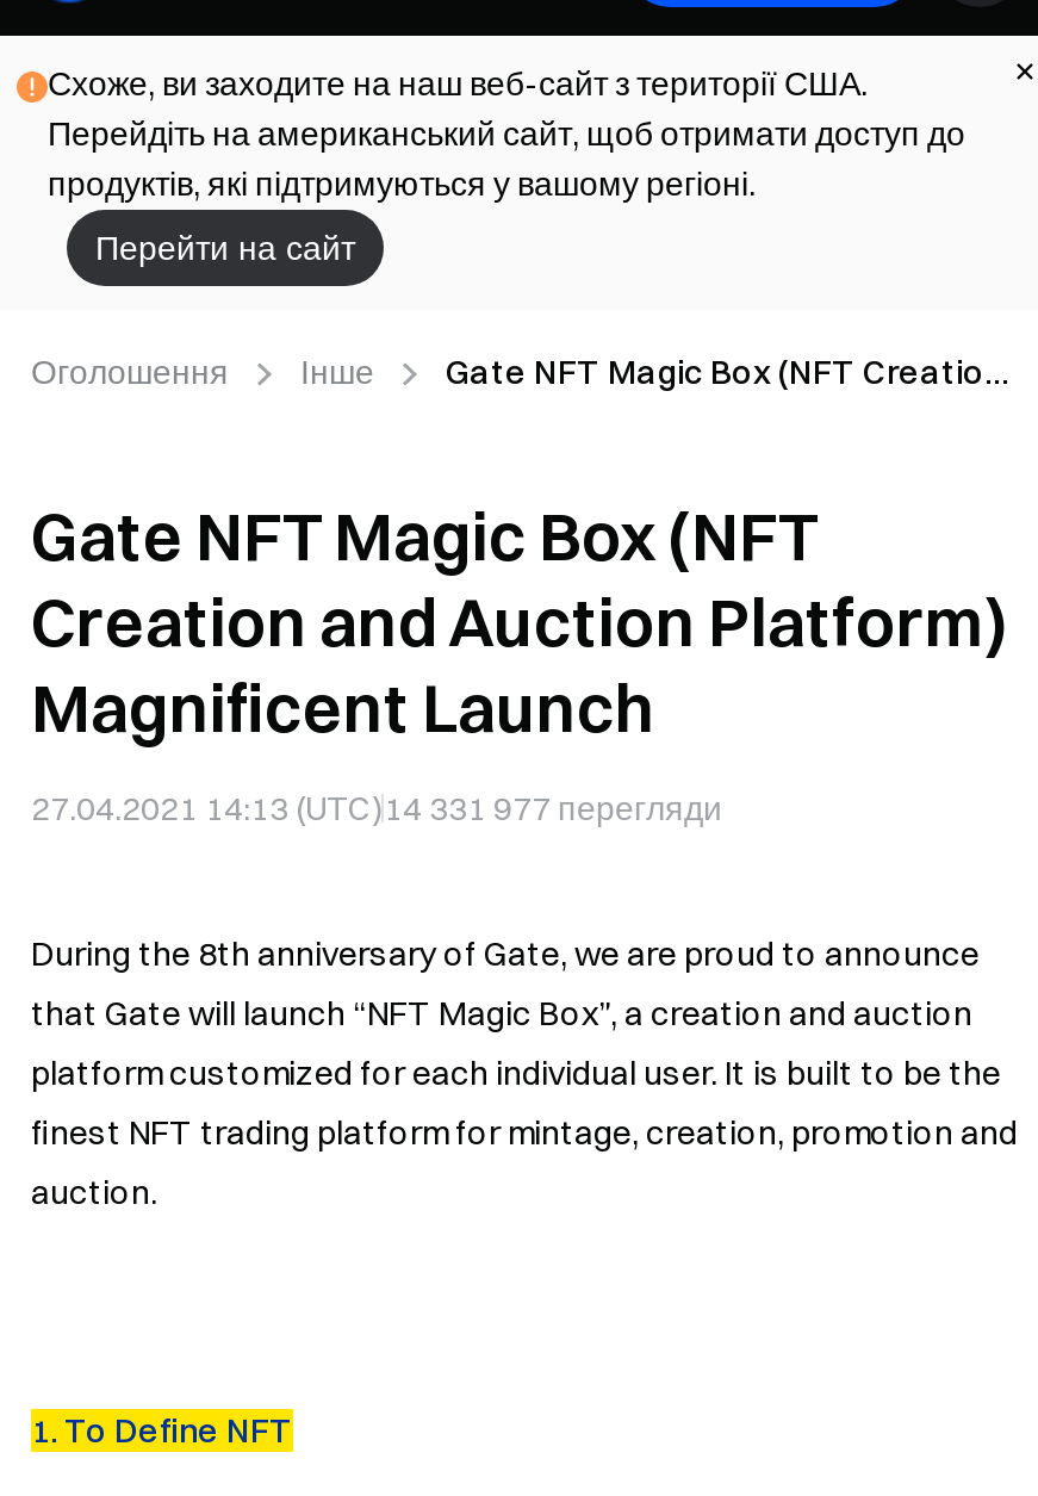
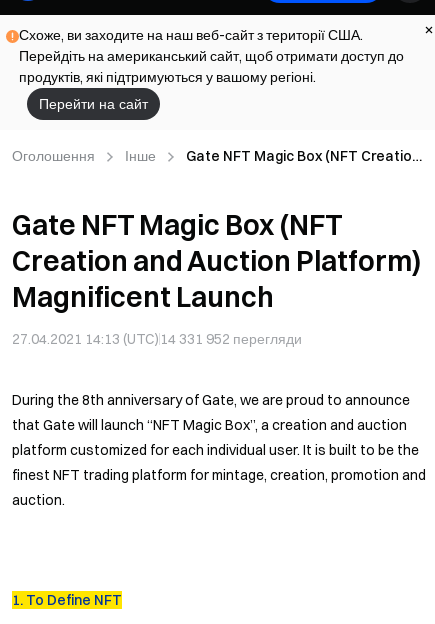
- 27.04.2021 14:13 (UTC)14 331 977 перегляди
+ 27.04.2021 14:13 (UTC)14 331 952 перегляди
